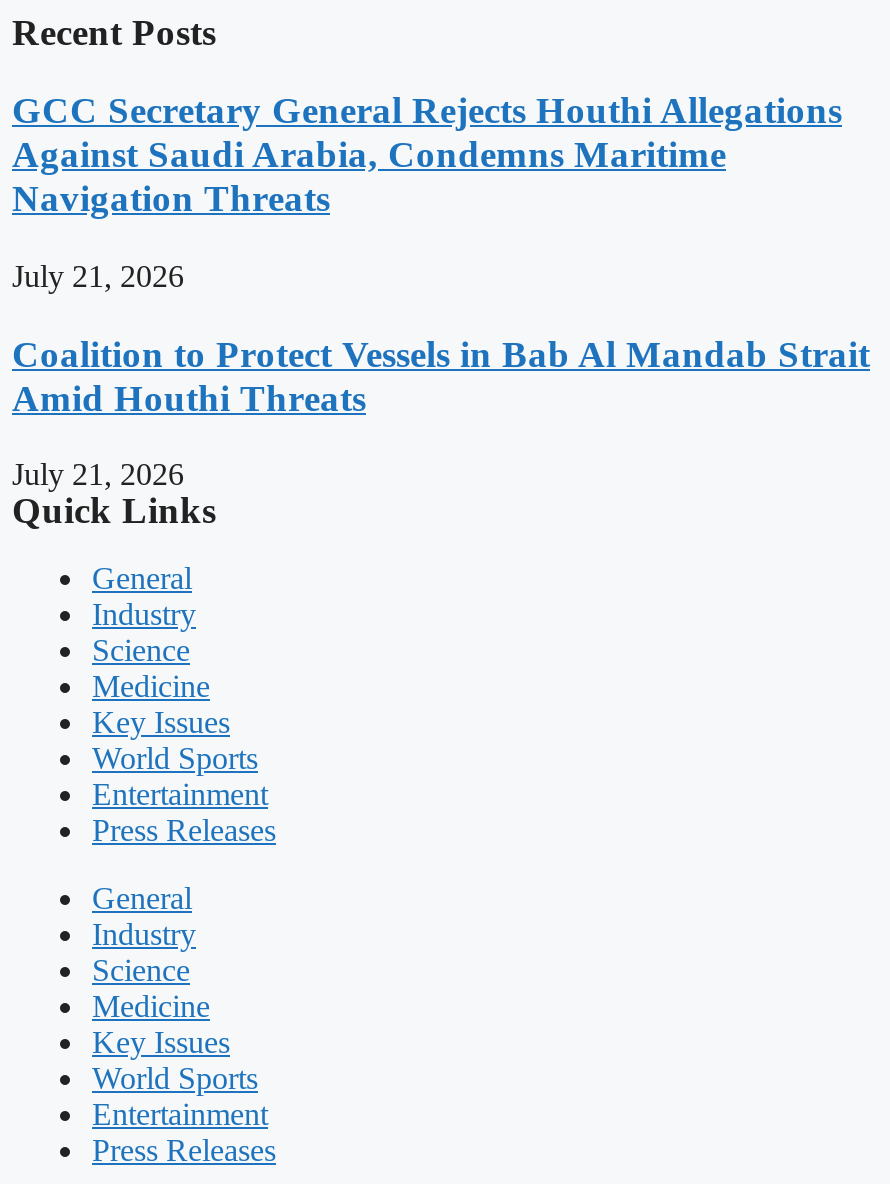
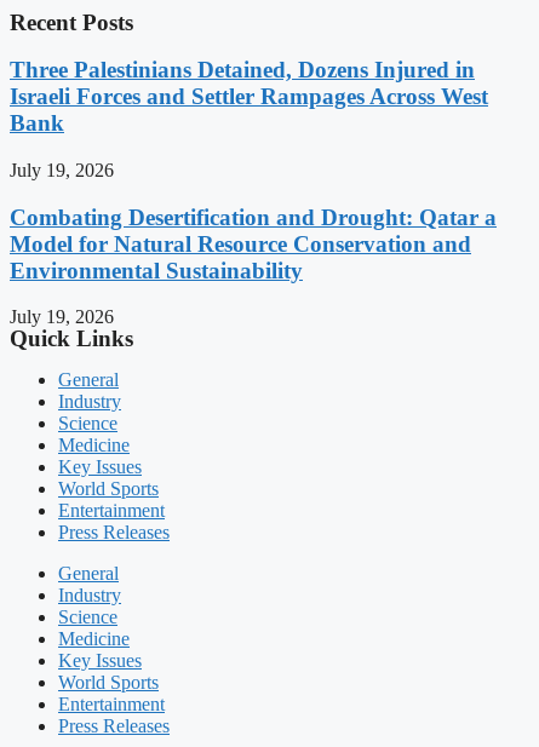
- GCC Secretary General Rejects Houthi Allegations
- Against Saudi Arabia, Condemns Maritime
- Navigation Threats
+ Three Palestinians Detained, Dozens Injured in
+ Israeli Forces and Settler Rampages Across West
+ Bank

- July 21, 2026
+ July 19, 2026

- Coalition to Protect Vessels in Bab Al Mandab Strait
- Amid Houthi Threats
+ Combating Desertification and Drought: Qatar a
+ Model for Natural Resource Conservation and
+ Environmental Sustainability

- July 21, 2026
+ July 19, 2026
